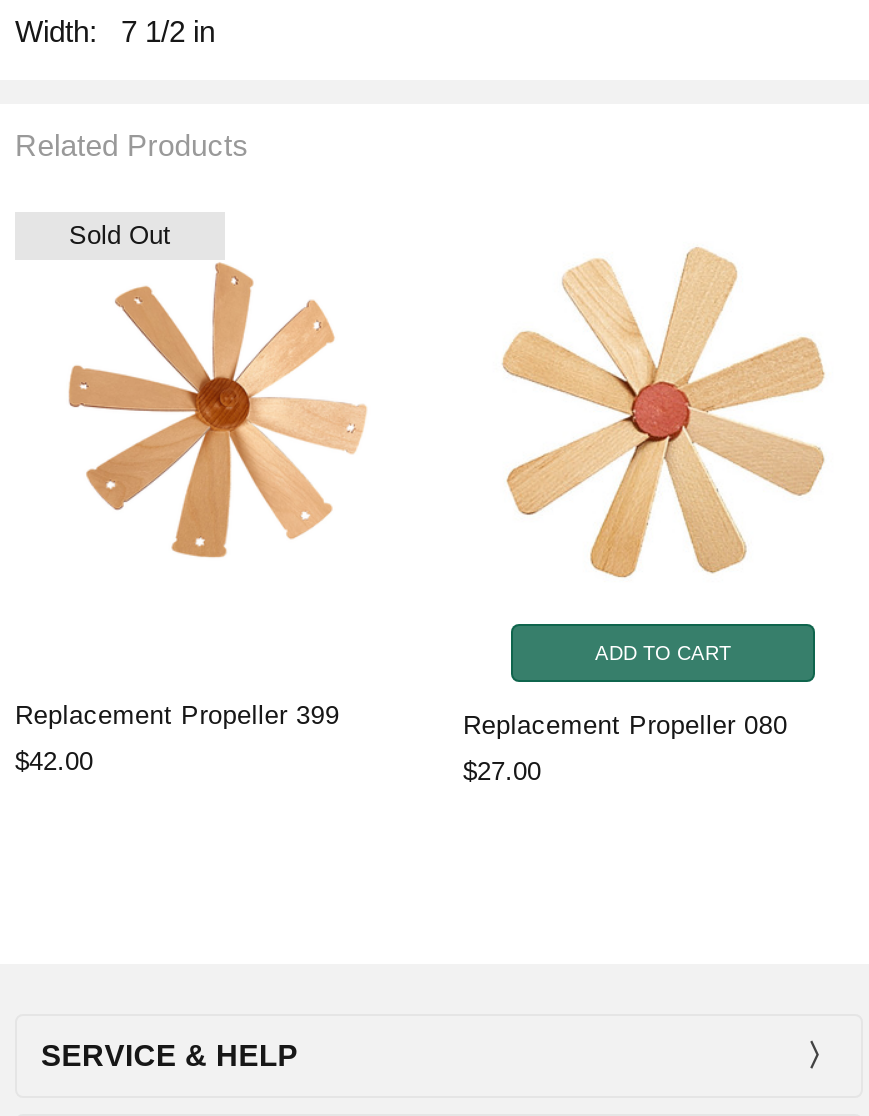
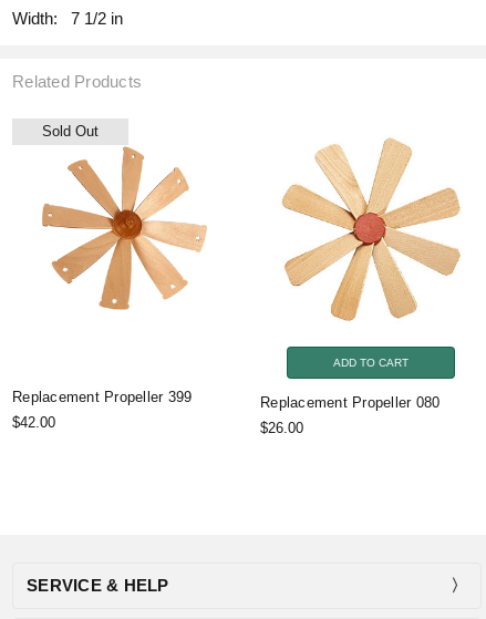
- $27.00
+ $26.00
